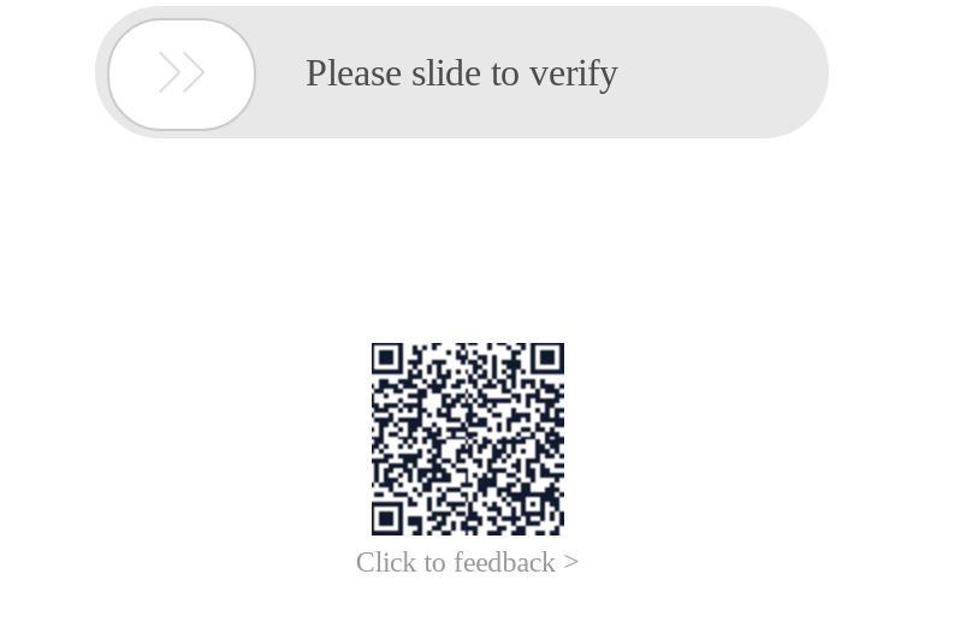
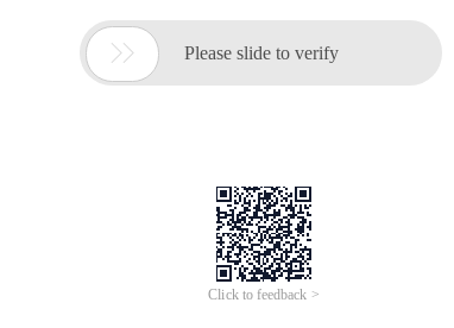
- [image]
+ [image]
